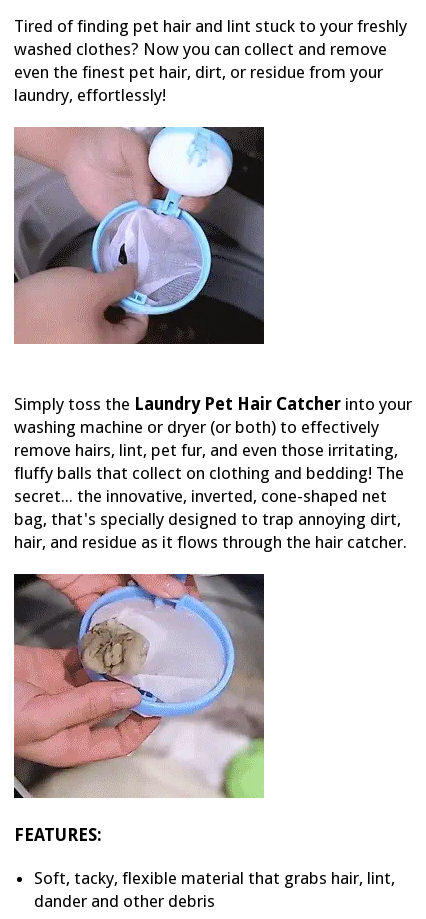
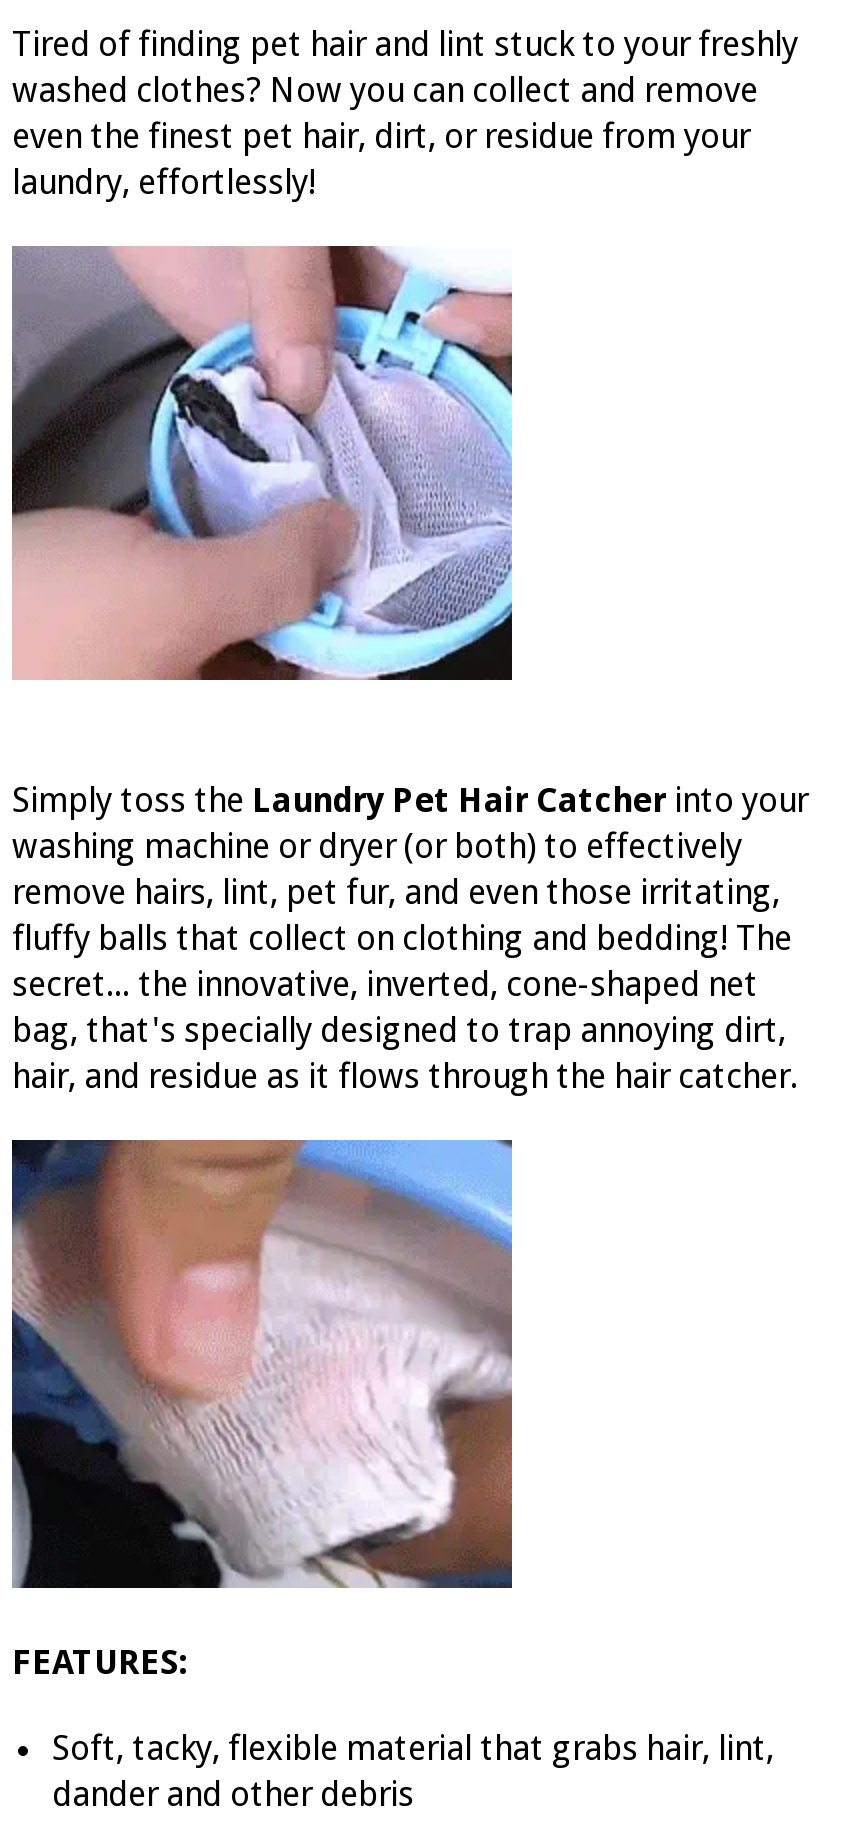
- [image]
+ [image]

- [image]
+ [image]
